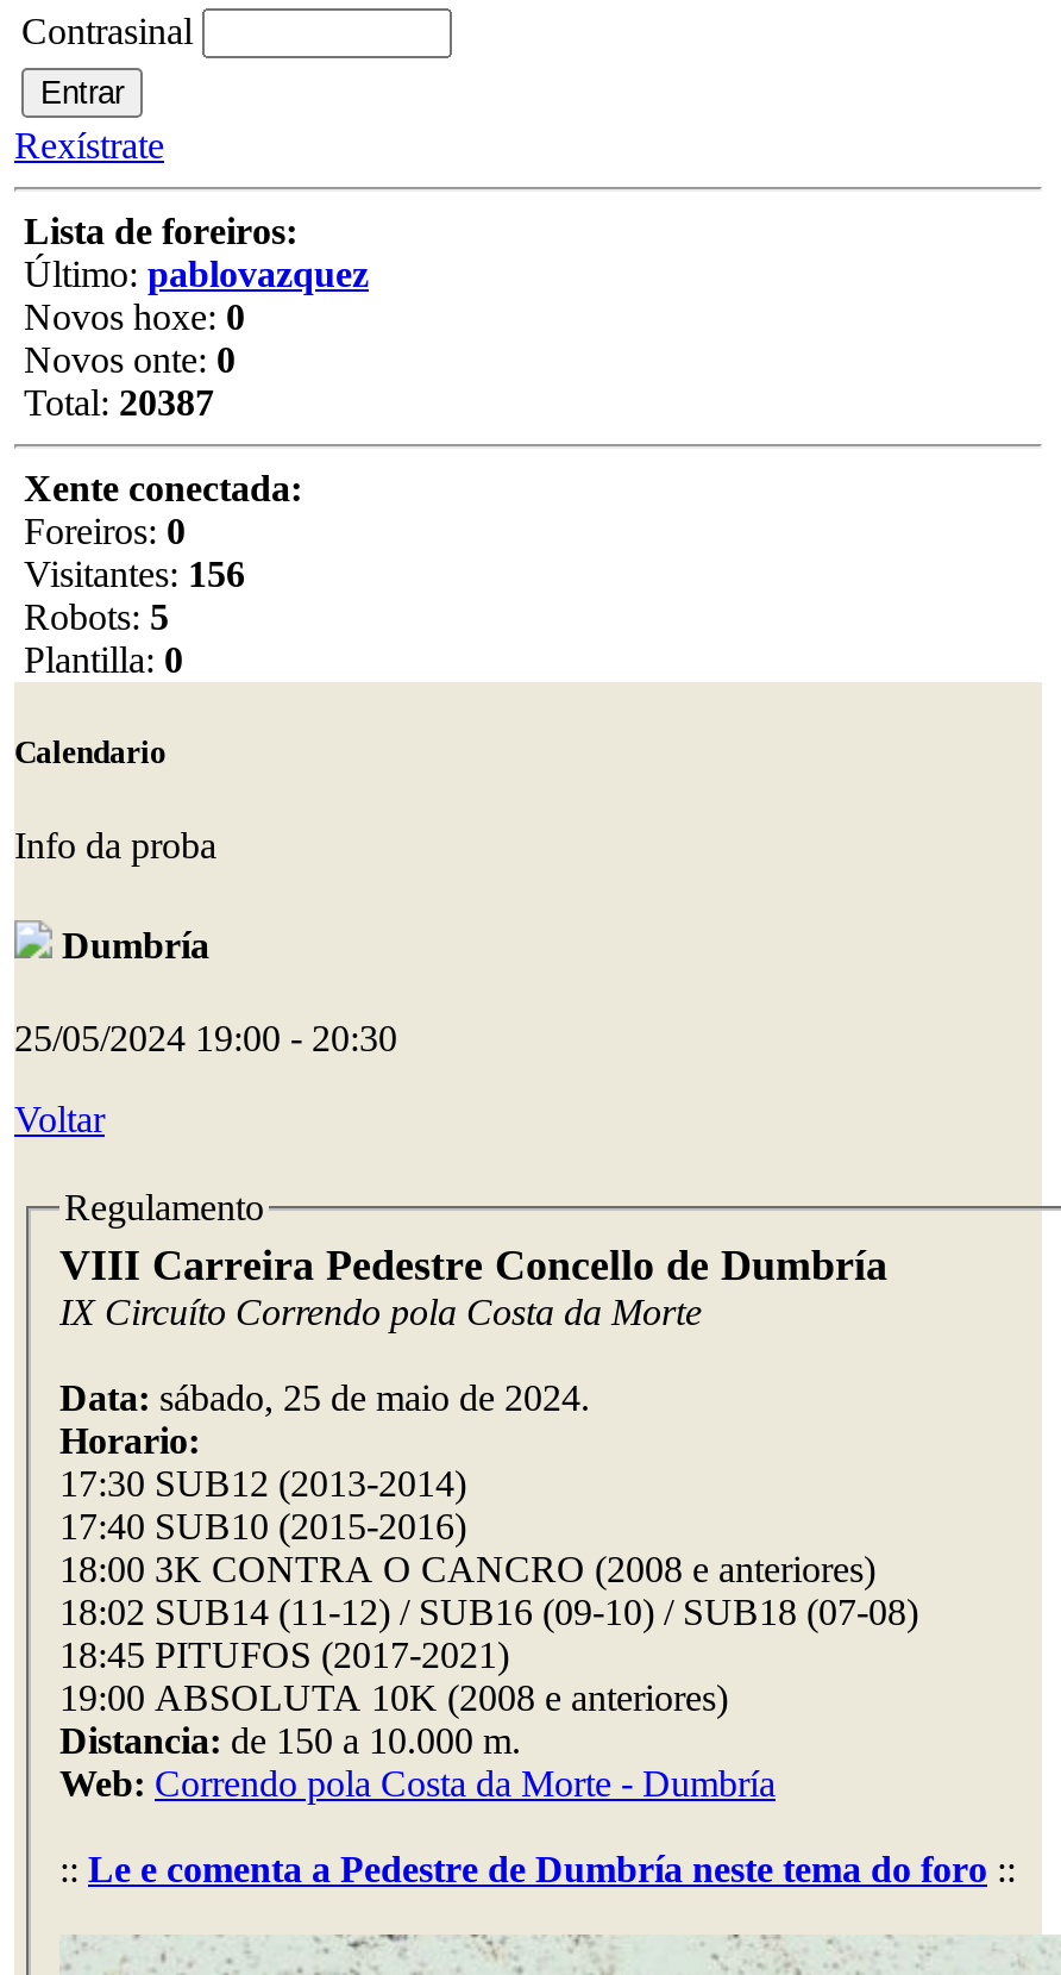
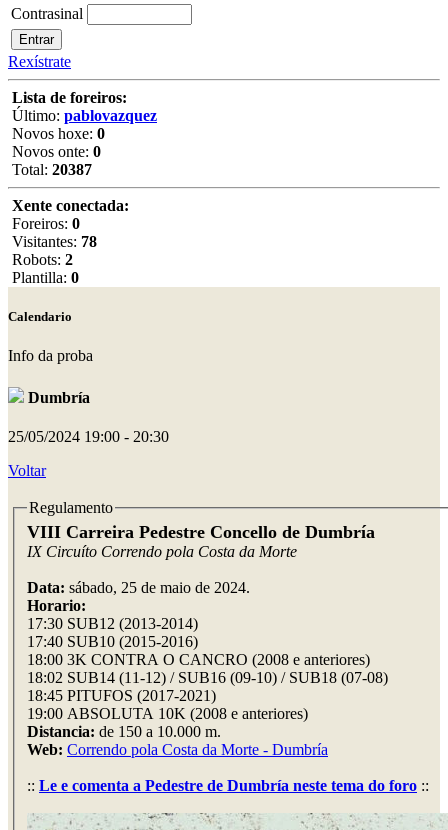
- Visitantes: 156
+ Visitantes: 78

- Robots: 5
+ Robots: 2
